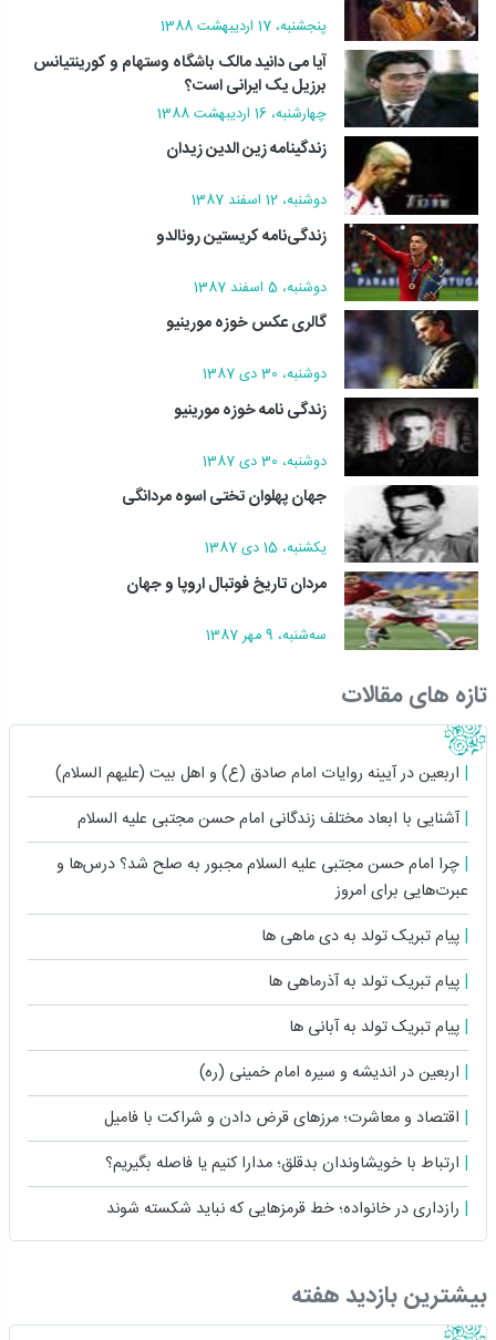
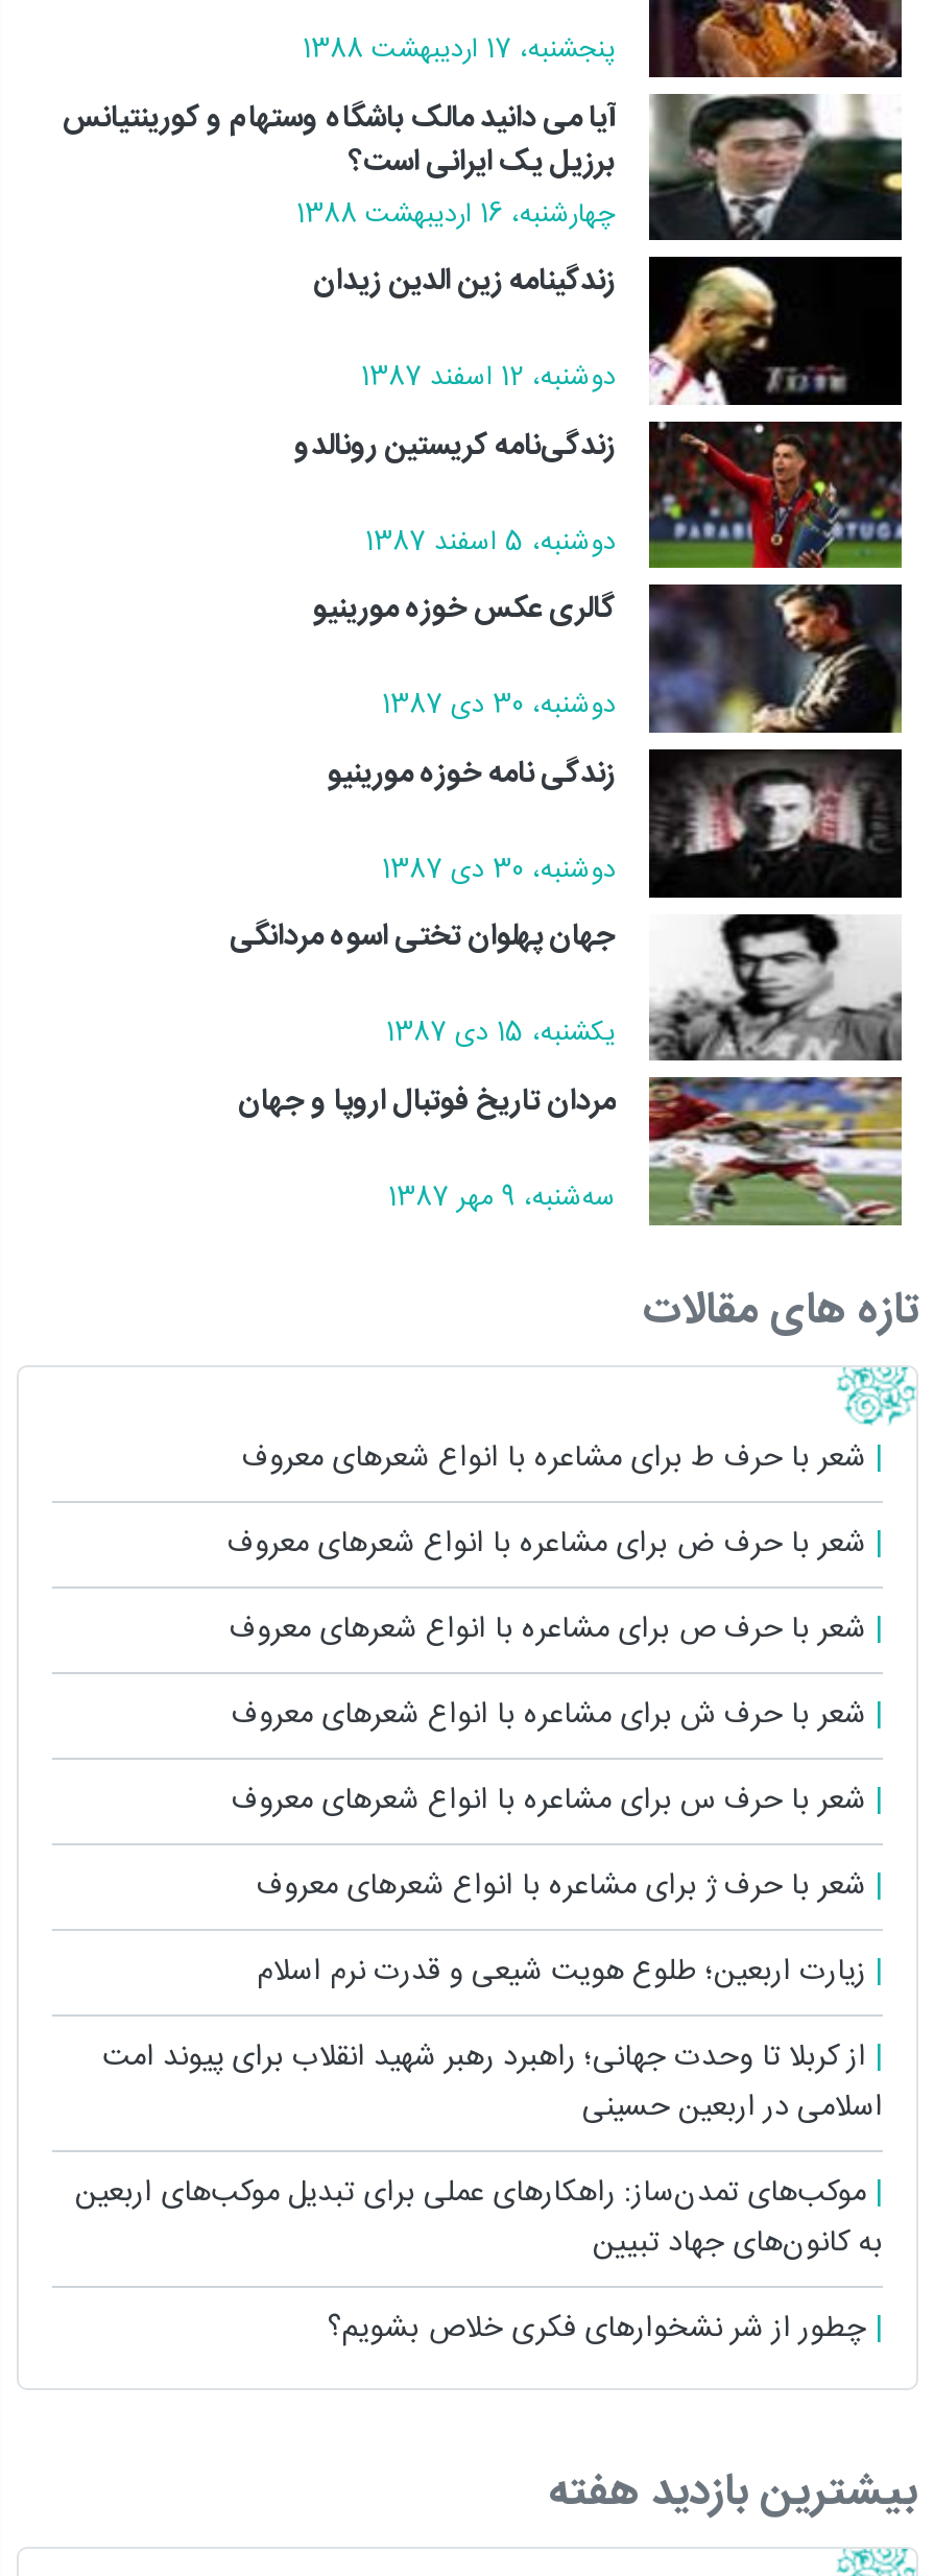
- اربعین در آیینه روایات امام صادق (ع) و اهل بیت (علیهم السلام)
+ شعر با حرف ط برای مشاعره با انواع شعرهای معروف

- آشنایی با ابعاد مختلف زندگانى امام حسن مجتبی علیه السلام
+ شعر با حرف ض برای مشاعره با انواع شعرهای معروف

- چرا امام حسن مجتبی علیه السلام مجبور به صلح شد؟ درس‌ها و
- عبرت‌هایی برای امروز
+ شعر با حرف ص برای مشاعره با انواع شعرهای معروف

- پیام تبریک تولد به دی ماهی ها
+ شعر با حرف ش برای مشاعره با انواع شعرهای معروف

- پیام تبریک تولد به آذرماهی ها
+ شعر با حرف س برای مشاعره با انواع شعرهای معروف

- پیام تبریک تولد به آبانی ها
+ شعر با حرف ژ برای مشاعره با انواع شعرهای معروف

- اربعین در اندیشه و سیره امام خمینی (ره)
+ زیارت اربعین؛ طلوع هویت شیعی و قدرت نرم اسلام

- اقتصاد و معاشرت؛ مرزهای قرض دادن و شراکت با فامیل
+ از کربلا تا وحدت جهانی؛ راهبرد رهبر شهید انقلاب برای پیوند امت
+ اسلامی در اربعین حسینی

- ارتباط با خویشاوندان بدقلق؛ مدارا کنیم یا فاصله بگیریم؟
+ موکب‌های تمدن‌ساز: راهکارهای عملی برای تبدیل موکب‌های اربعین
+ به کانون‌های جهاد تبیین

- رازداری در خانواده؛ خط قرمزهایی که نباید شکسته شوند
+ چطور از شر نشخوارهای فکری خلاص بشویم؟
